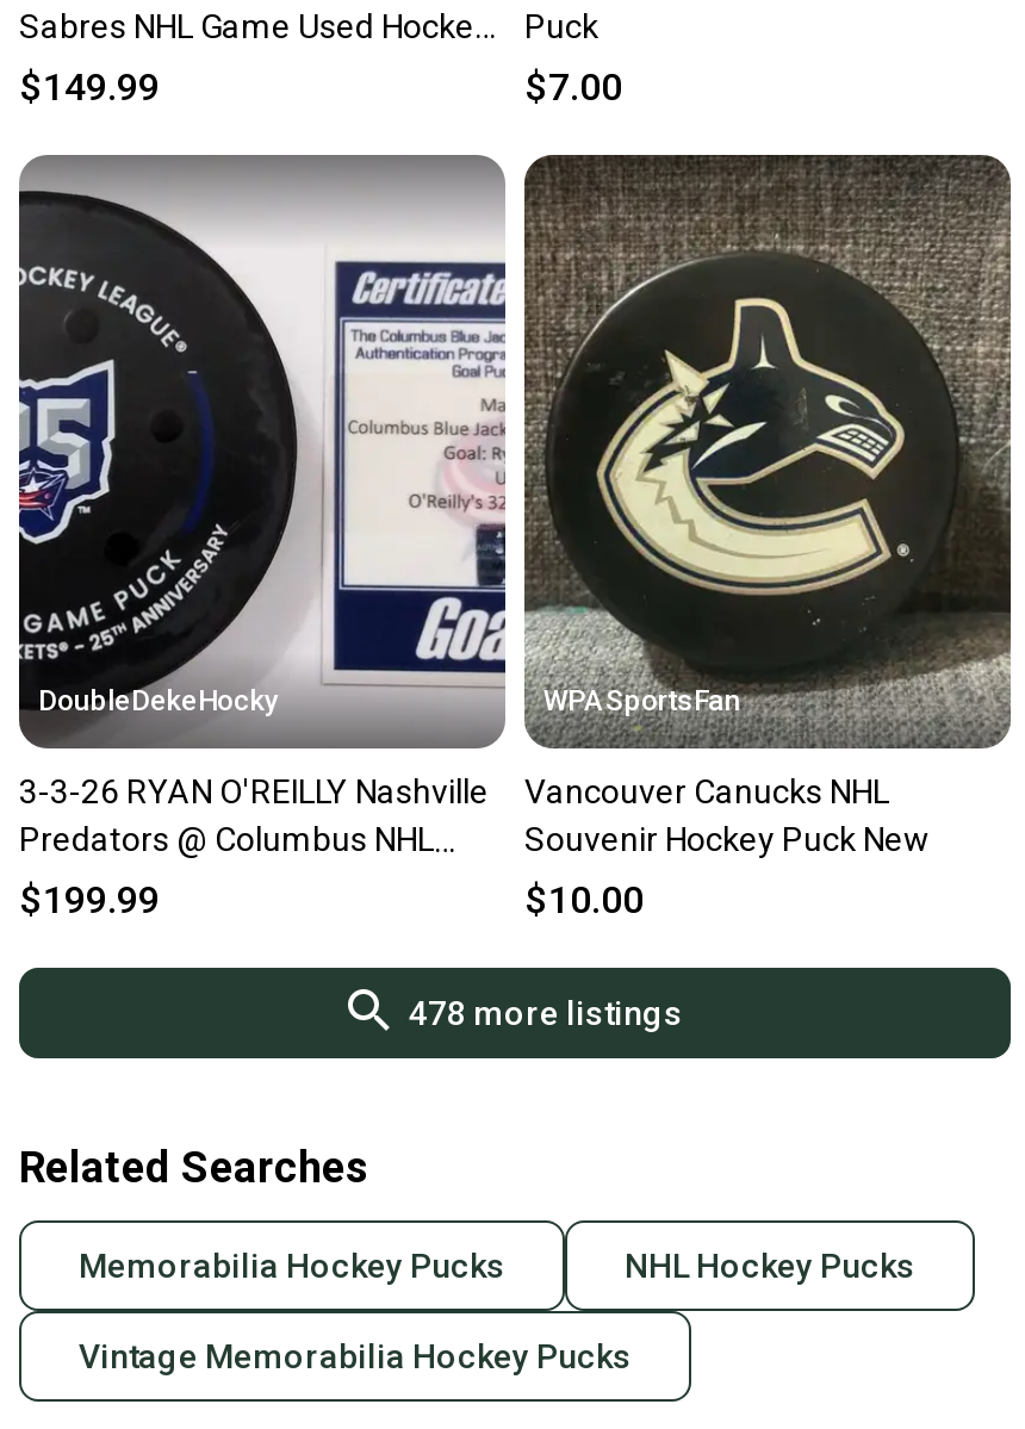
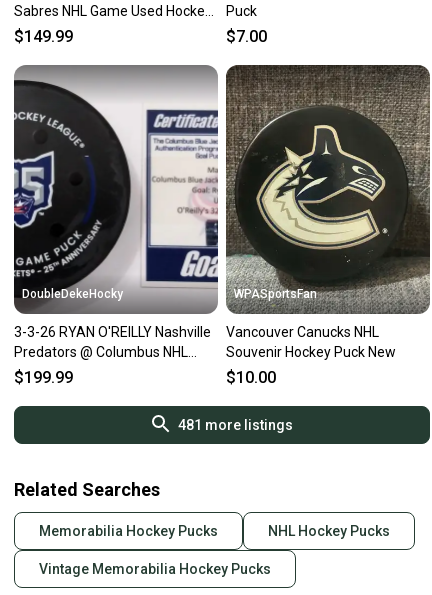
- 478 more listings
+ 481 more listings
